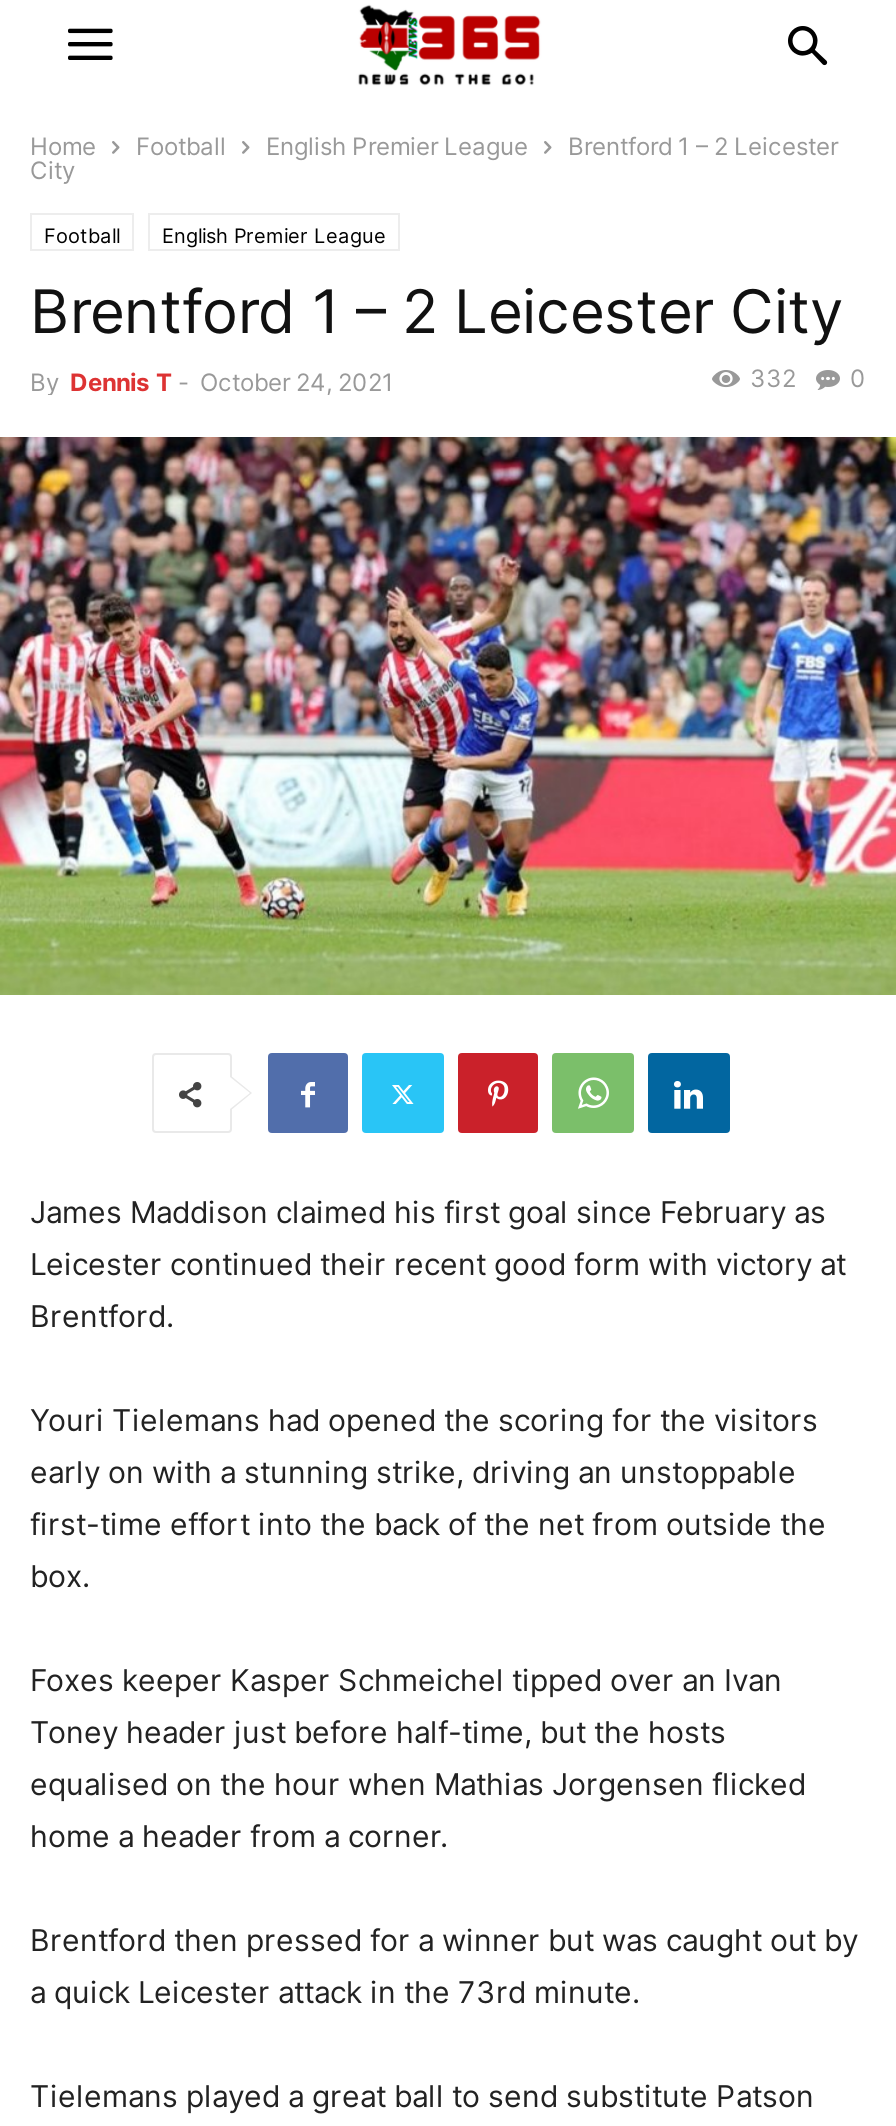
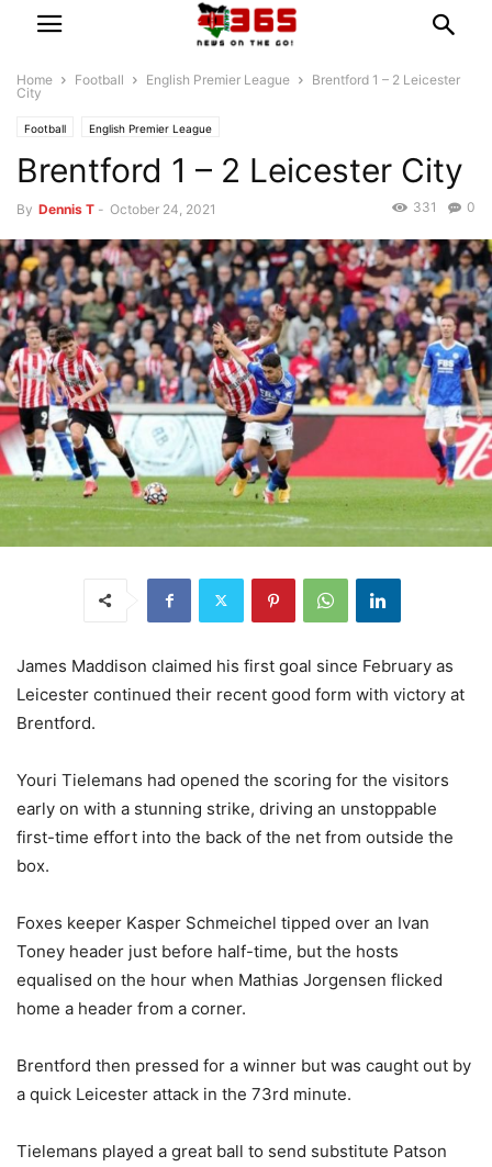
- 332 0
+ 331 0
